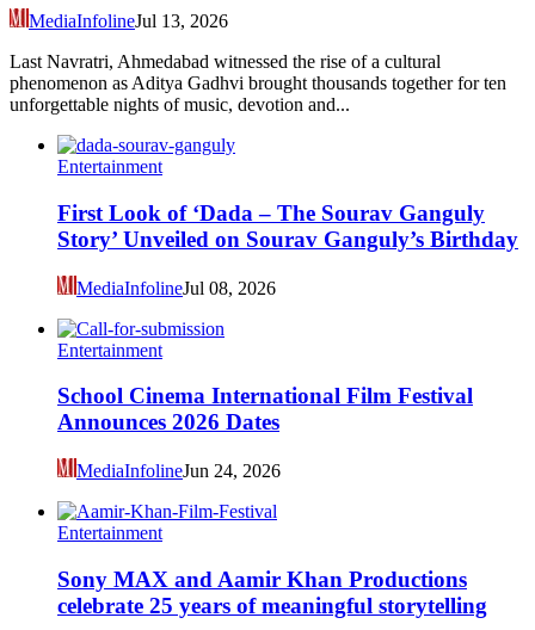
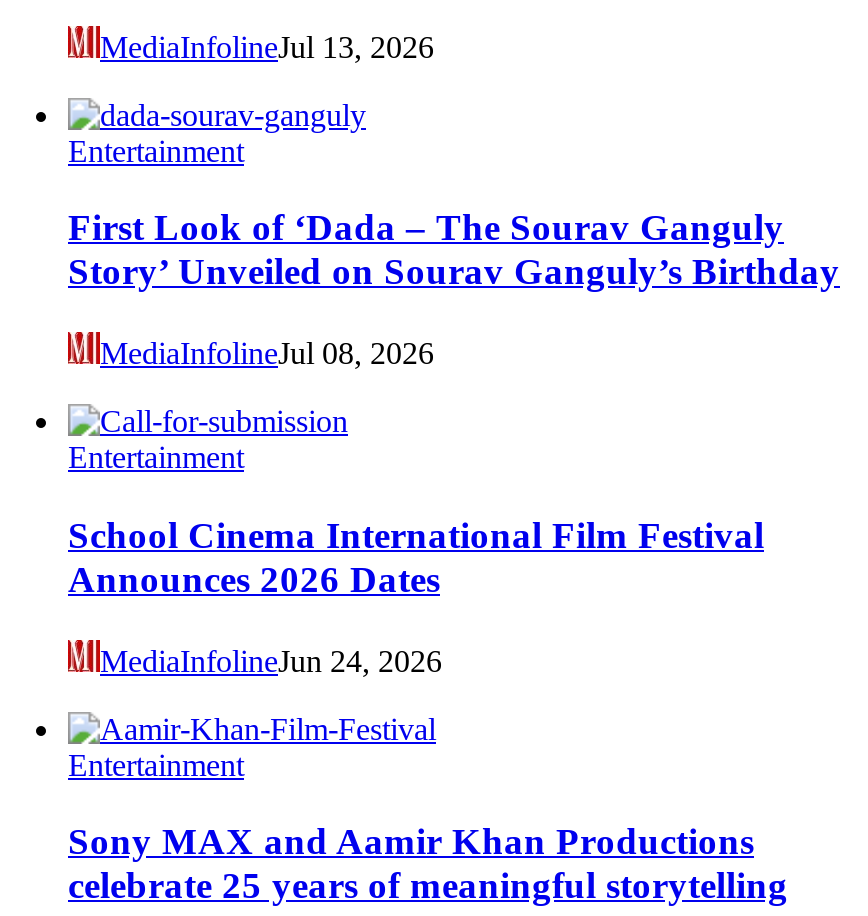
- Last Navratri, Ahmedabad witnessed the rise of a cultural
- phenomenon as Aditya Gadhvi brought thousands together for ten
- unforgettable nights of music, devotion and...
